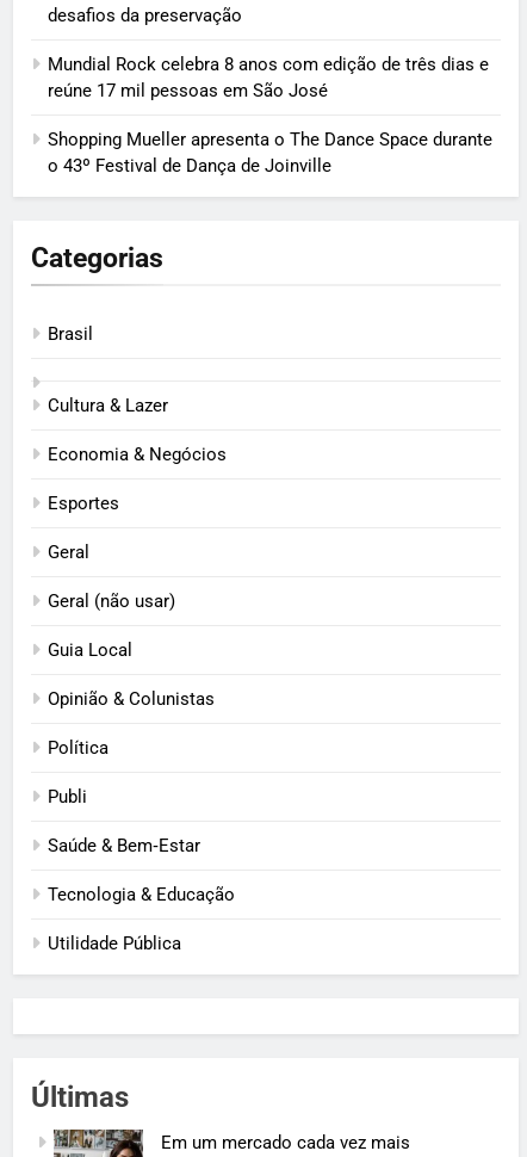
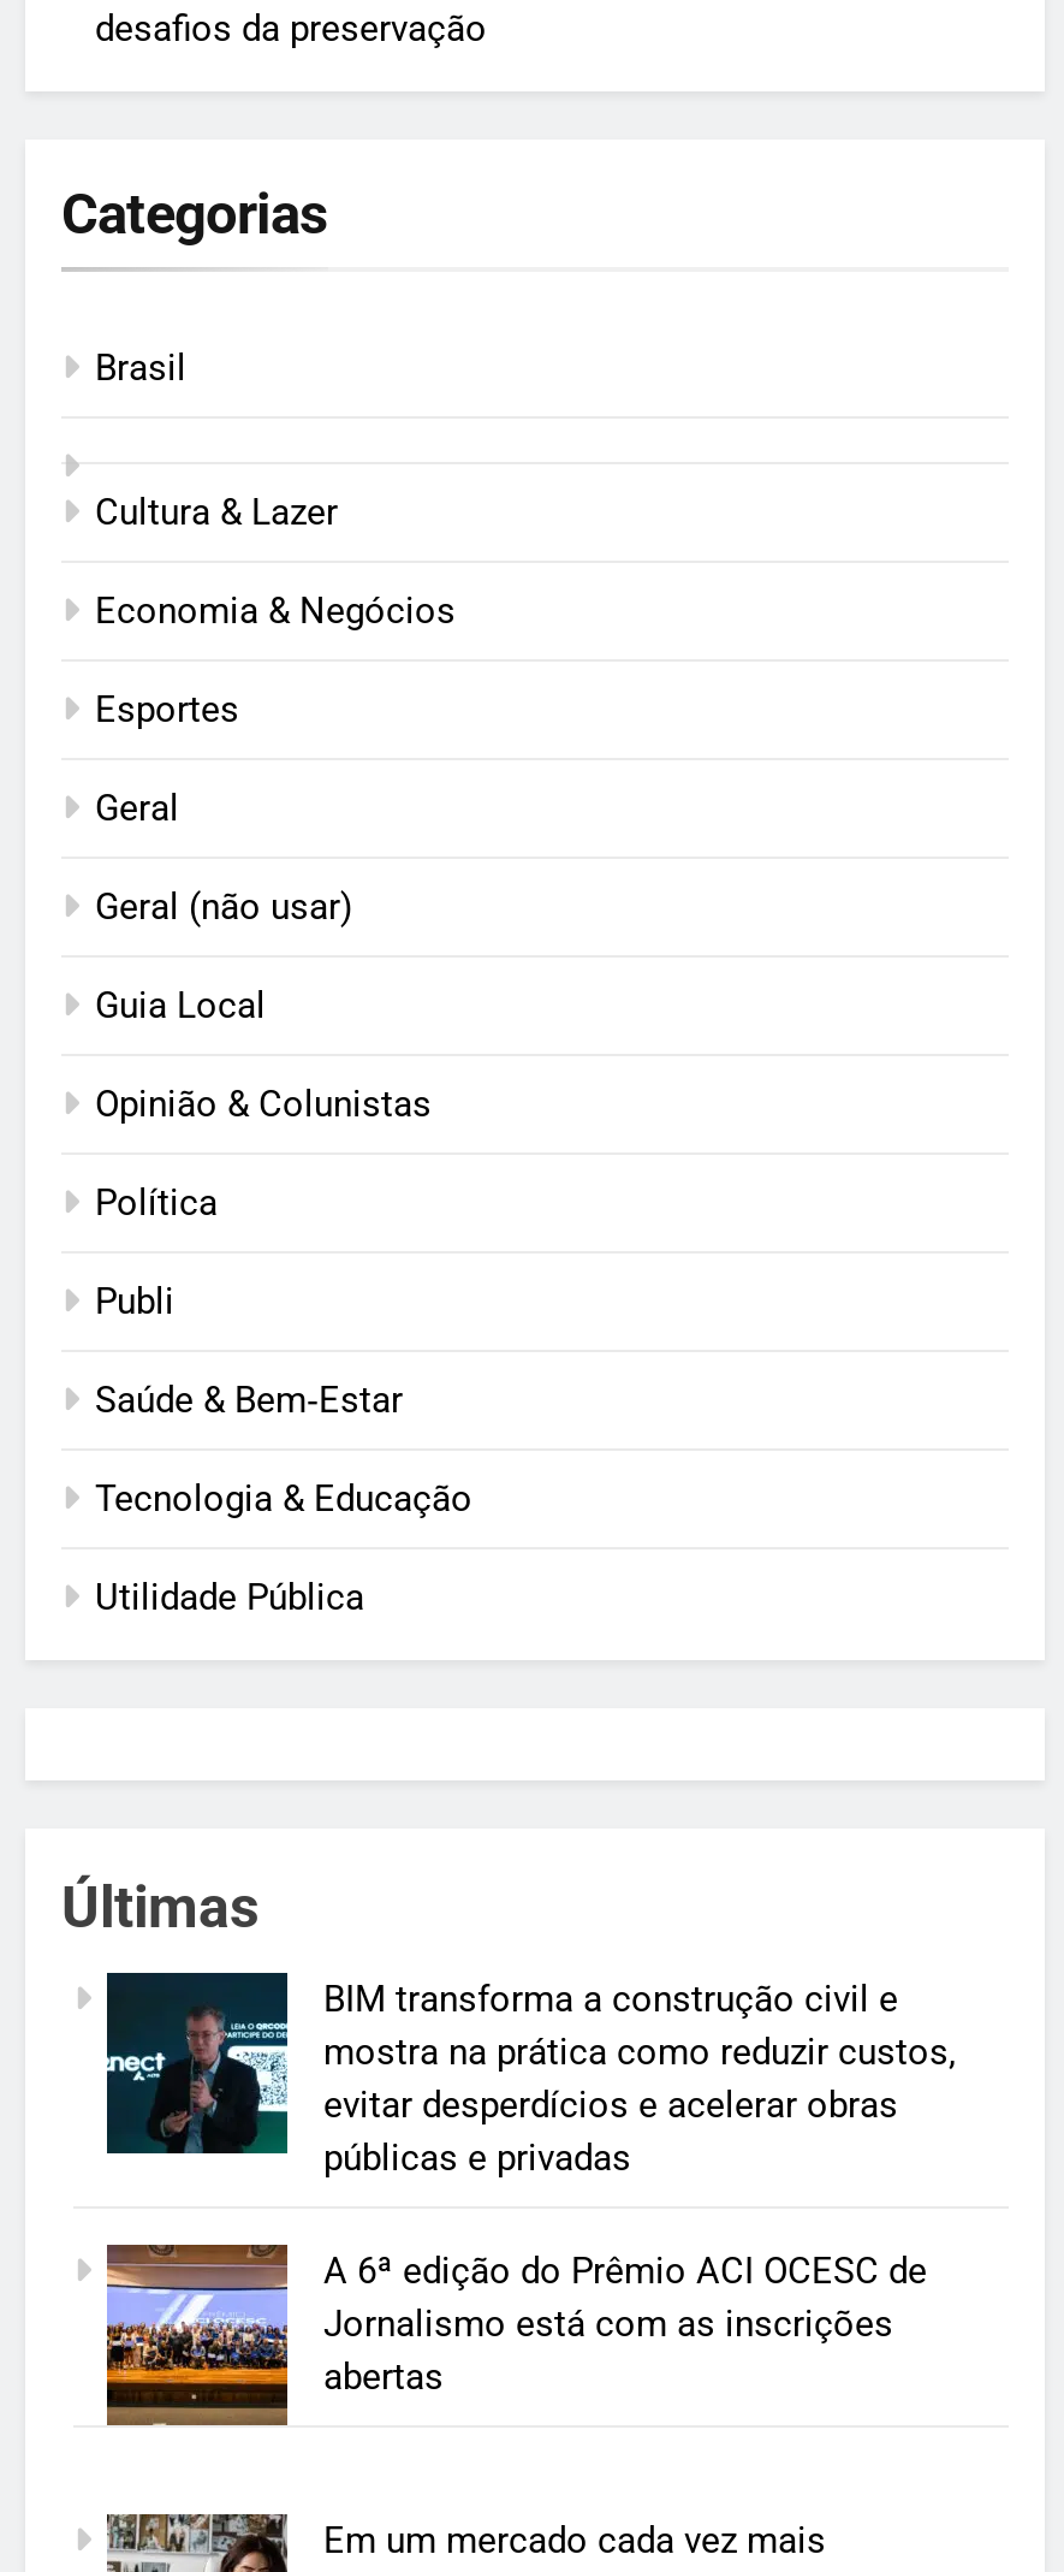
- Mundial Rock celebra 8 anos com edição de três dias e
- reúne 17 mil pessoas em São José
- Shopping Mueller apresenta o The Dance Space durante
- o 43º Festival de Dança de Joinville

moved up: Categorias | Brasil | Cultura & Lazer | ... | Utilidade Pública | Últimas

+ [image]

+ [image]
+ BIM transforma a construção civil e
+ mostra na prática como reduzir custos,
+ evitar desperdícios e acelerar obras
+ públicas e privadas
+ A 6ª edição do Prêmio ACI OCESC de
+ Jornalismo está com as inscrições
+ abertas
